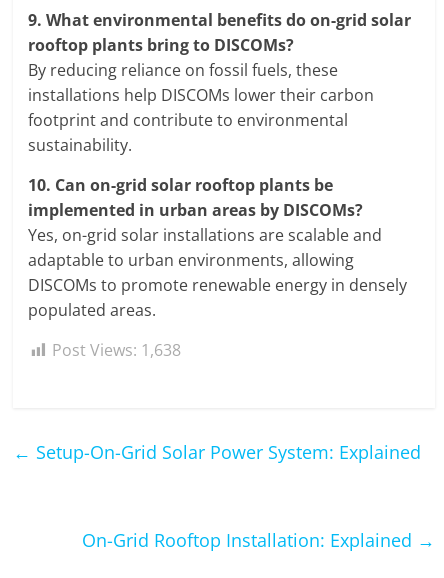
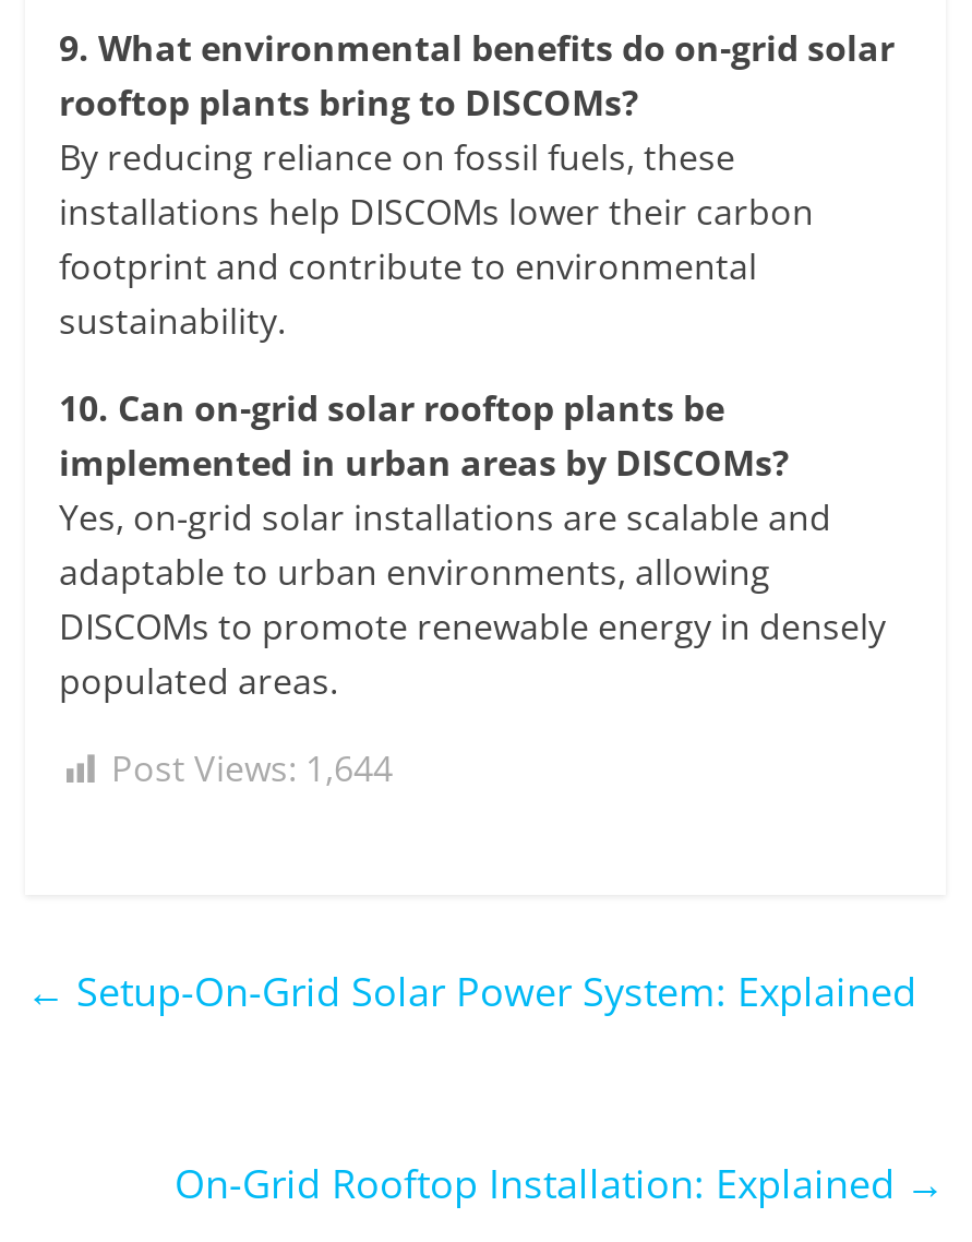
- Post Views: 1,638
+ Post Views: 1,644
